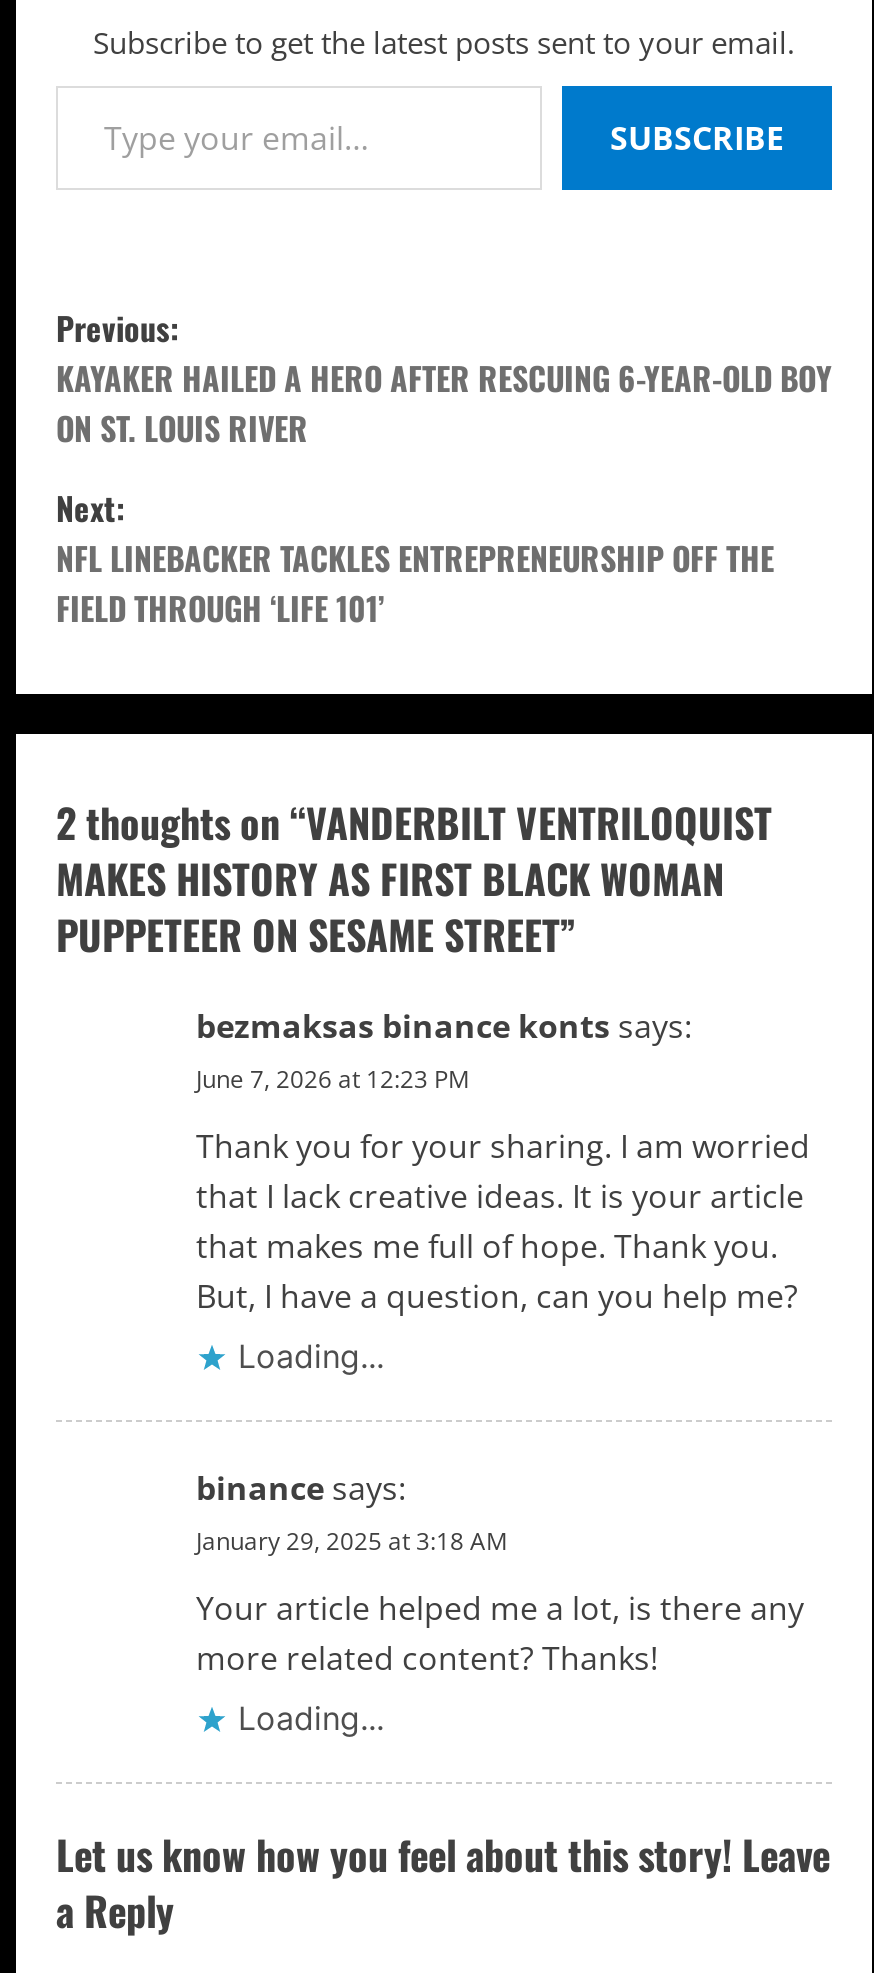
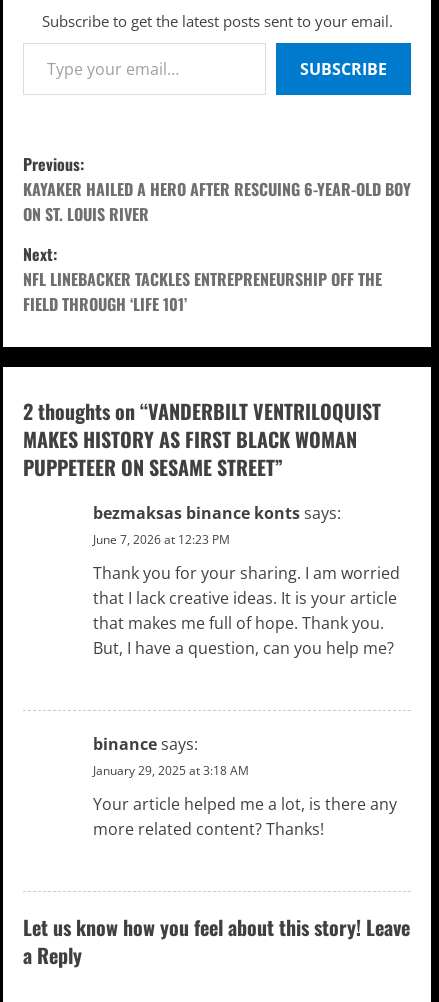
- Loading...

- Loading...
